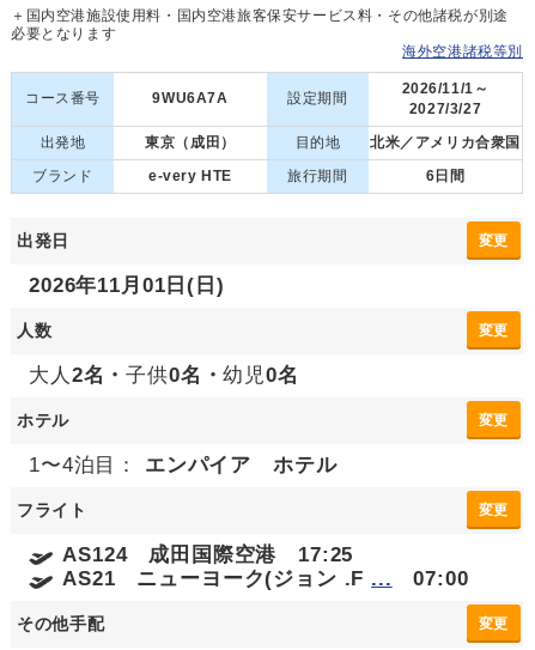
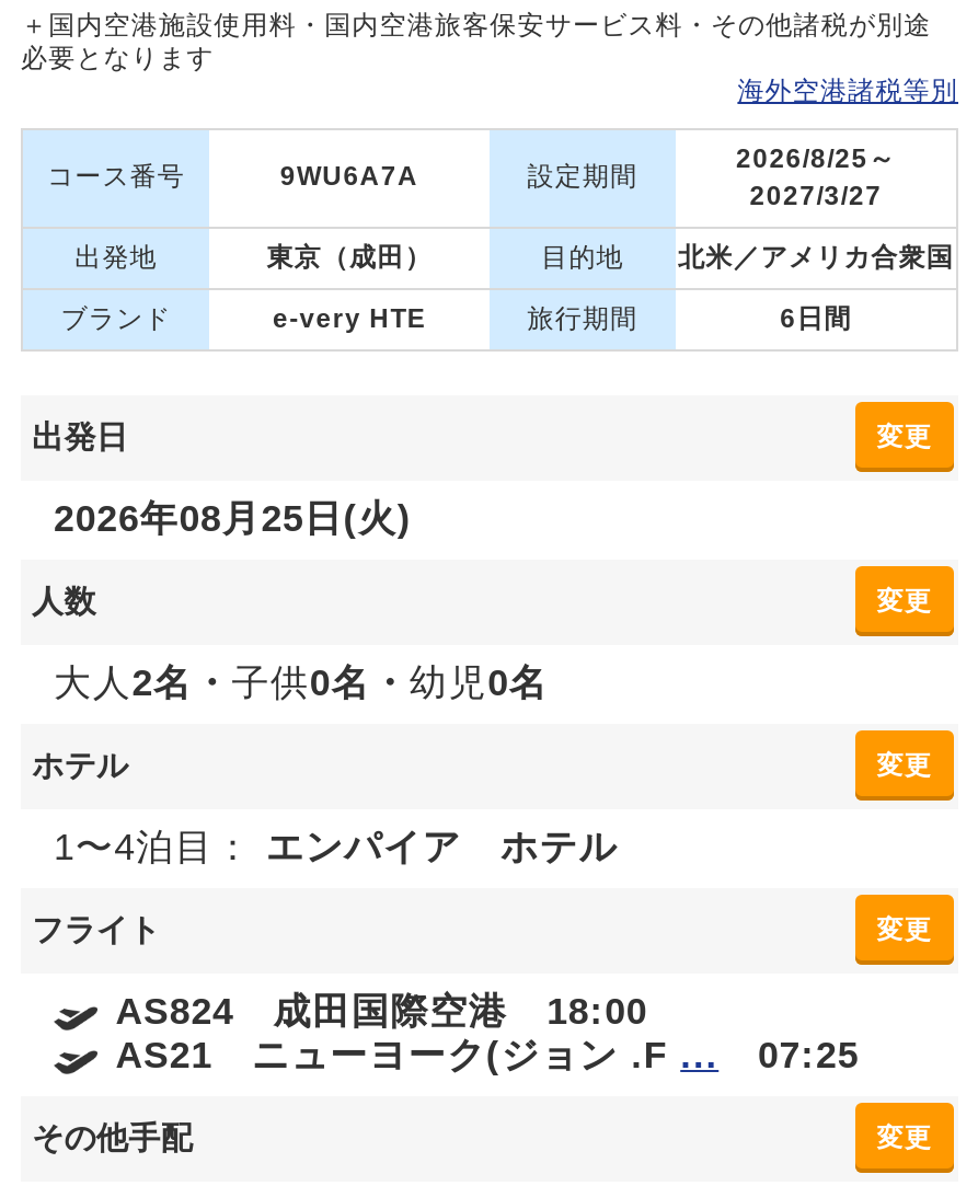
- 2026/11/1～
+ 2026/8/25～

- 2026年11月01日(日)
+ 2026年08月25日(火)

- AS124 成田国際空港 17:25
+ AS824 成田国際空港 18:00

- AS21 ニューヨーク(ジョン .F... 07:00
+ AS21 ニューヨーク(ジョン .F... 07:25
